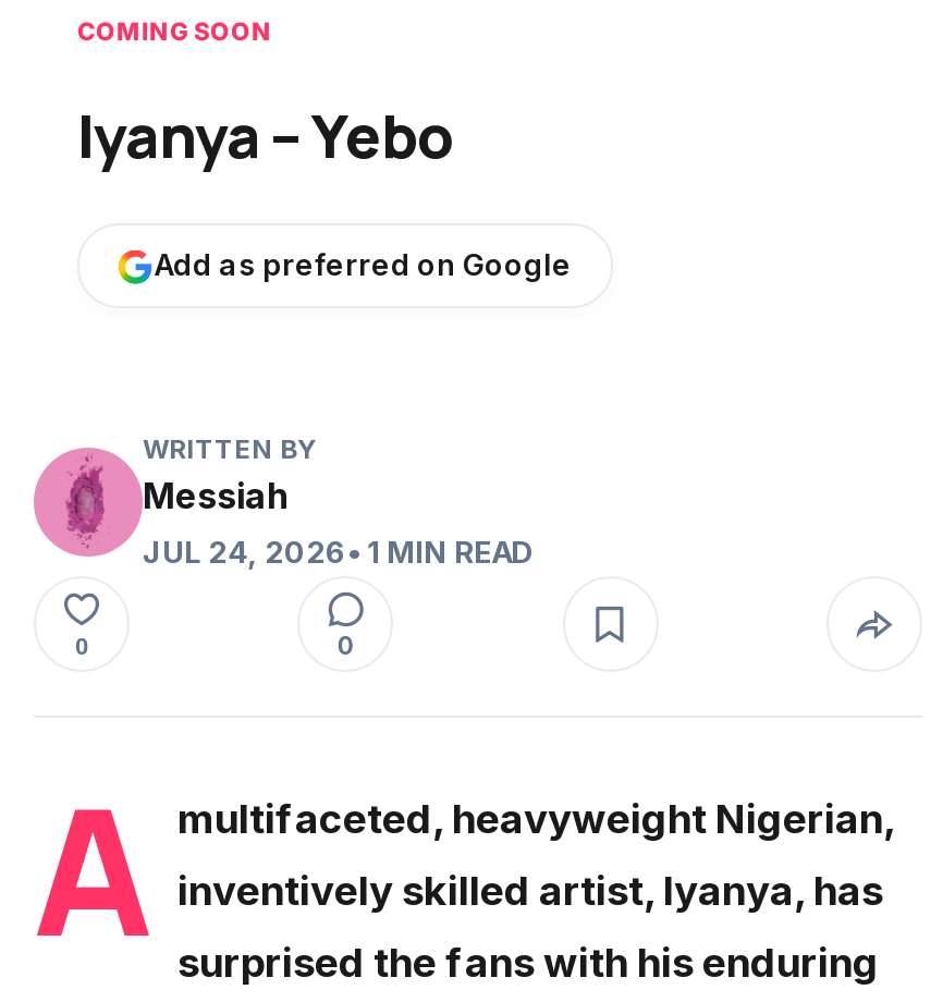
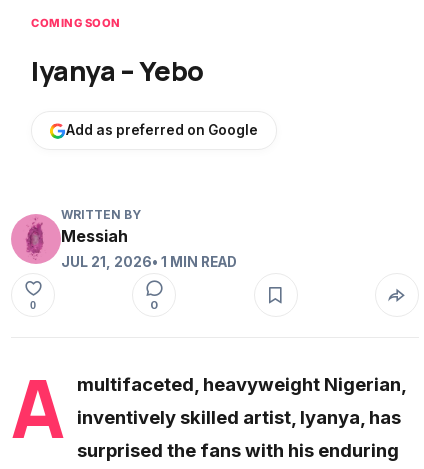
- JUL 24, 2026 • 1 MIN READ
+ JUL 21, 2026 • 1 MIN READ
